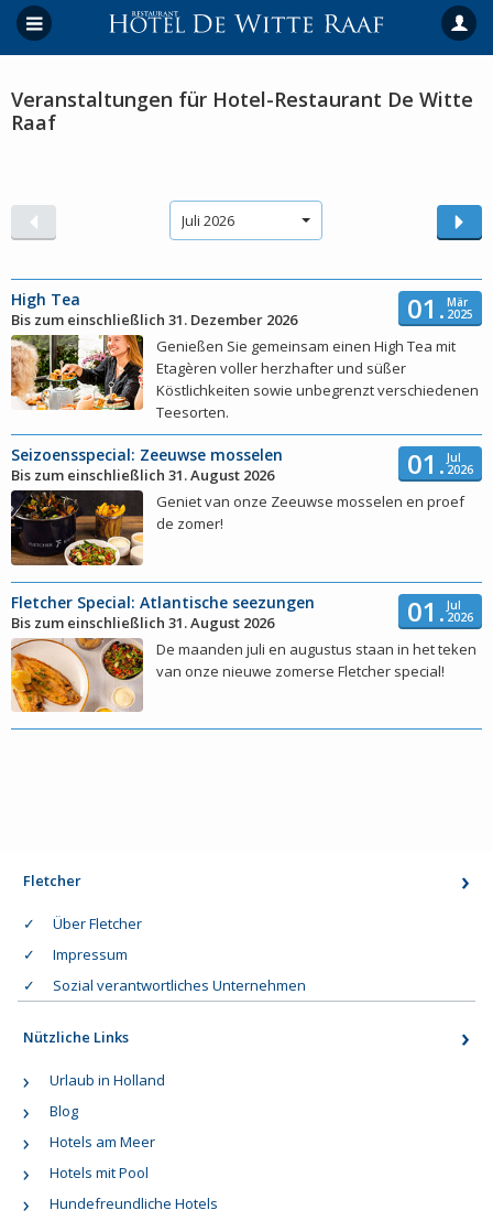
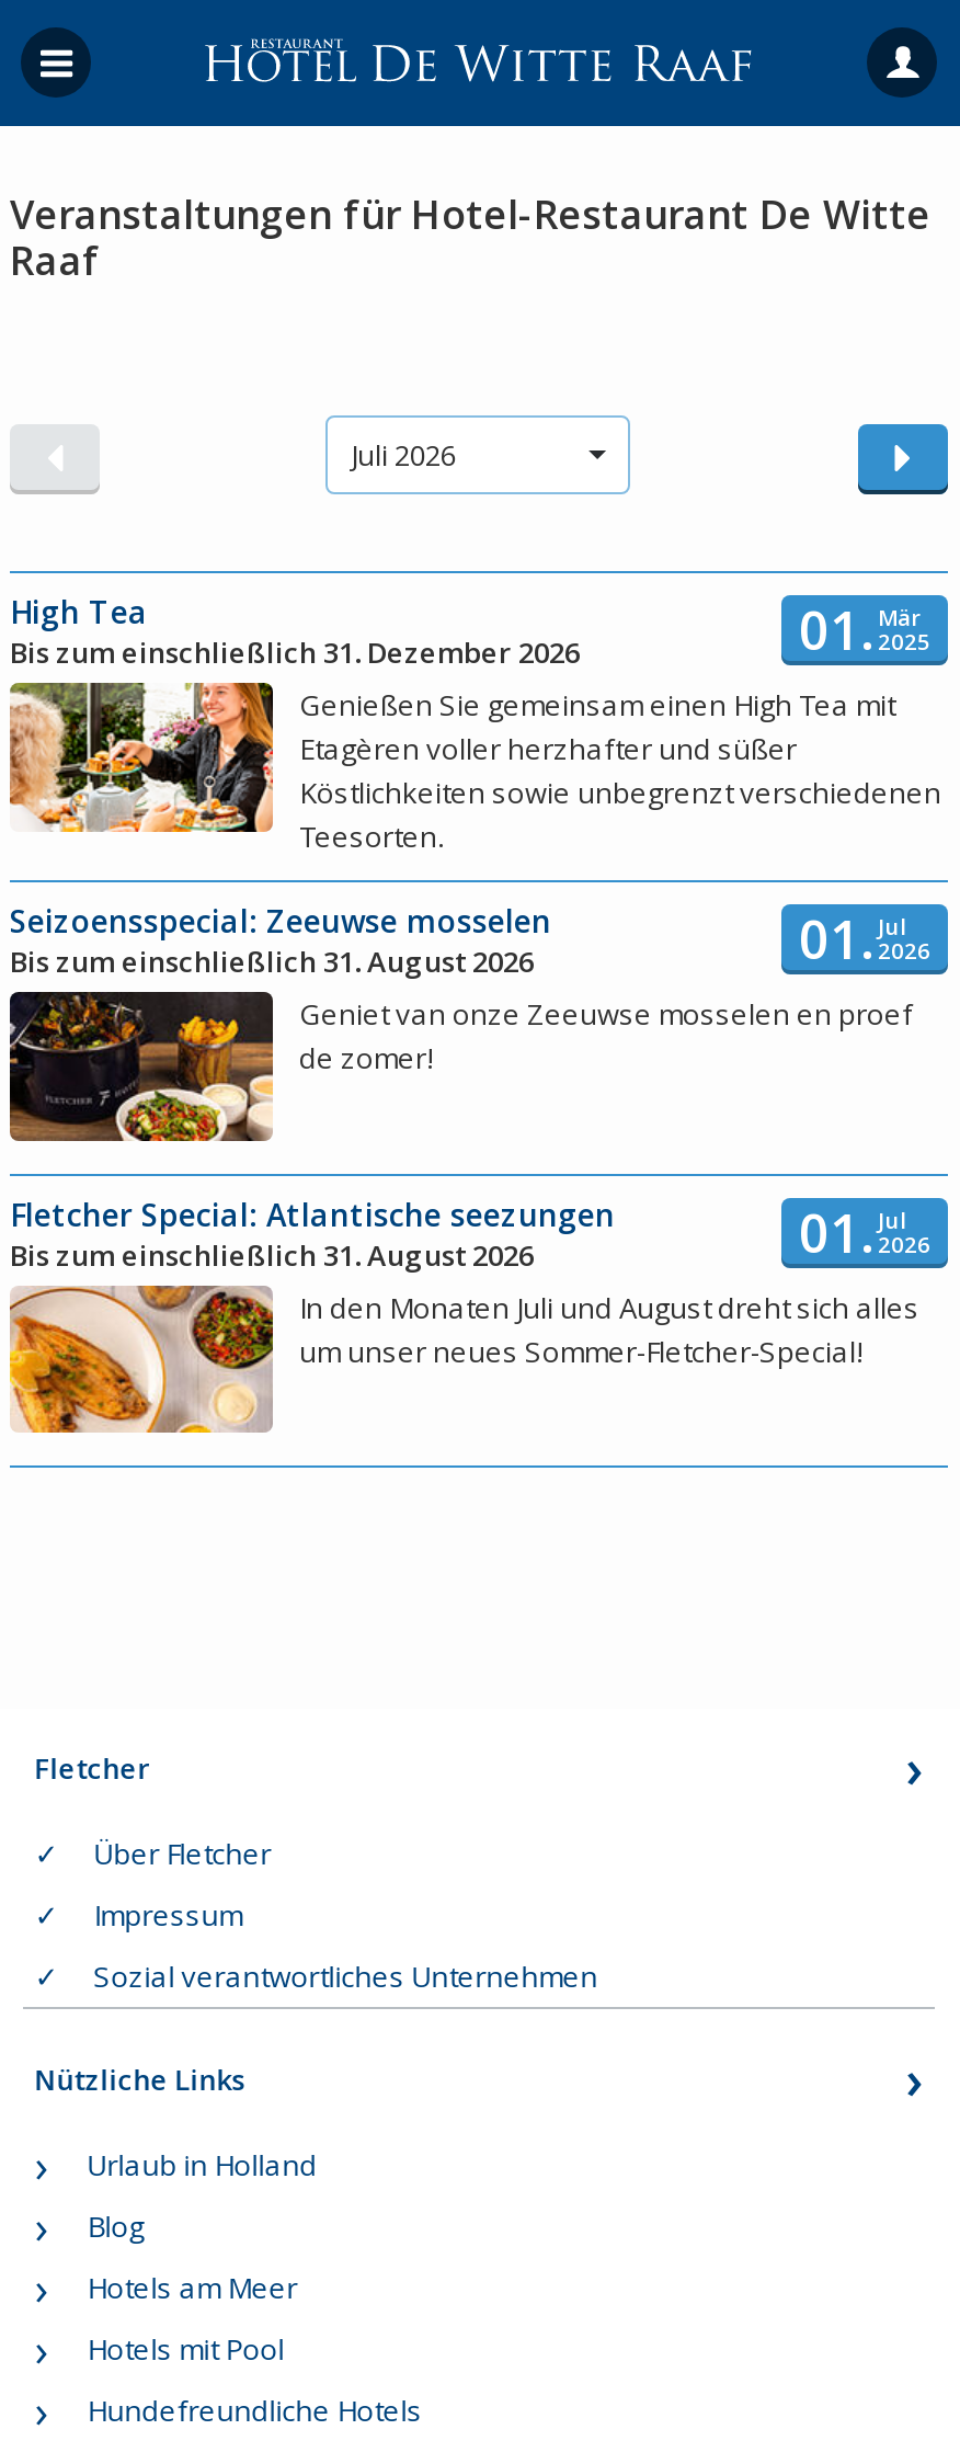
- De maanden juli en augustus staan in het teken
- van onze nieuwe zomerse Fletcher special!
+ In den Monaten Juli und August dreht sich alles
+ um unser neues Sommer-Fletcher-Special!
